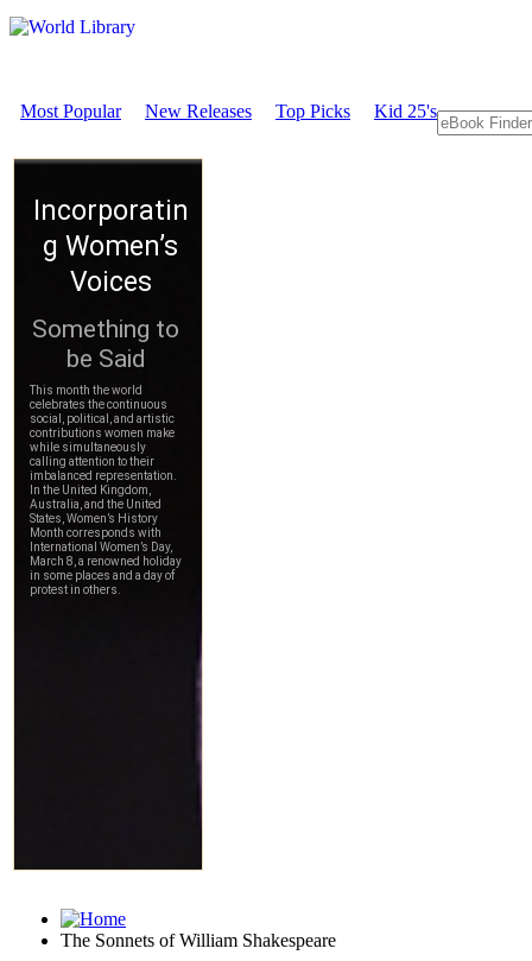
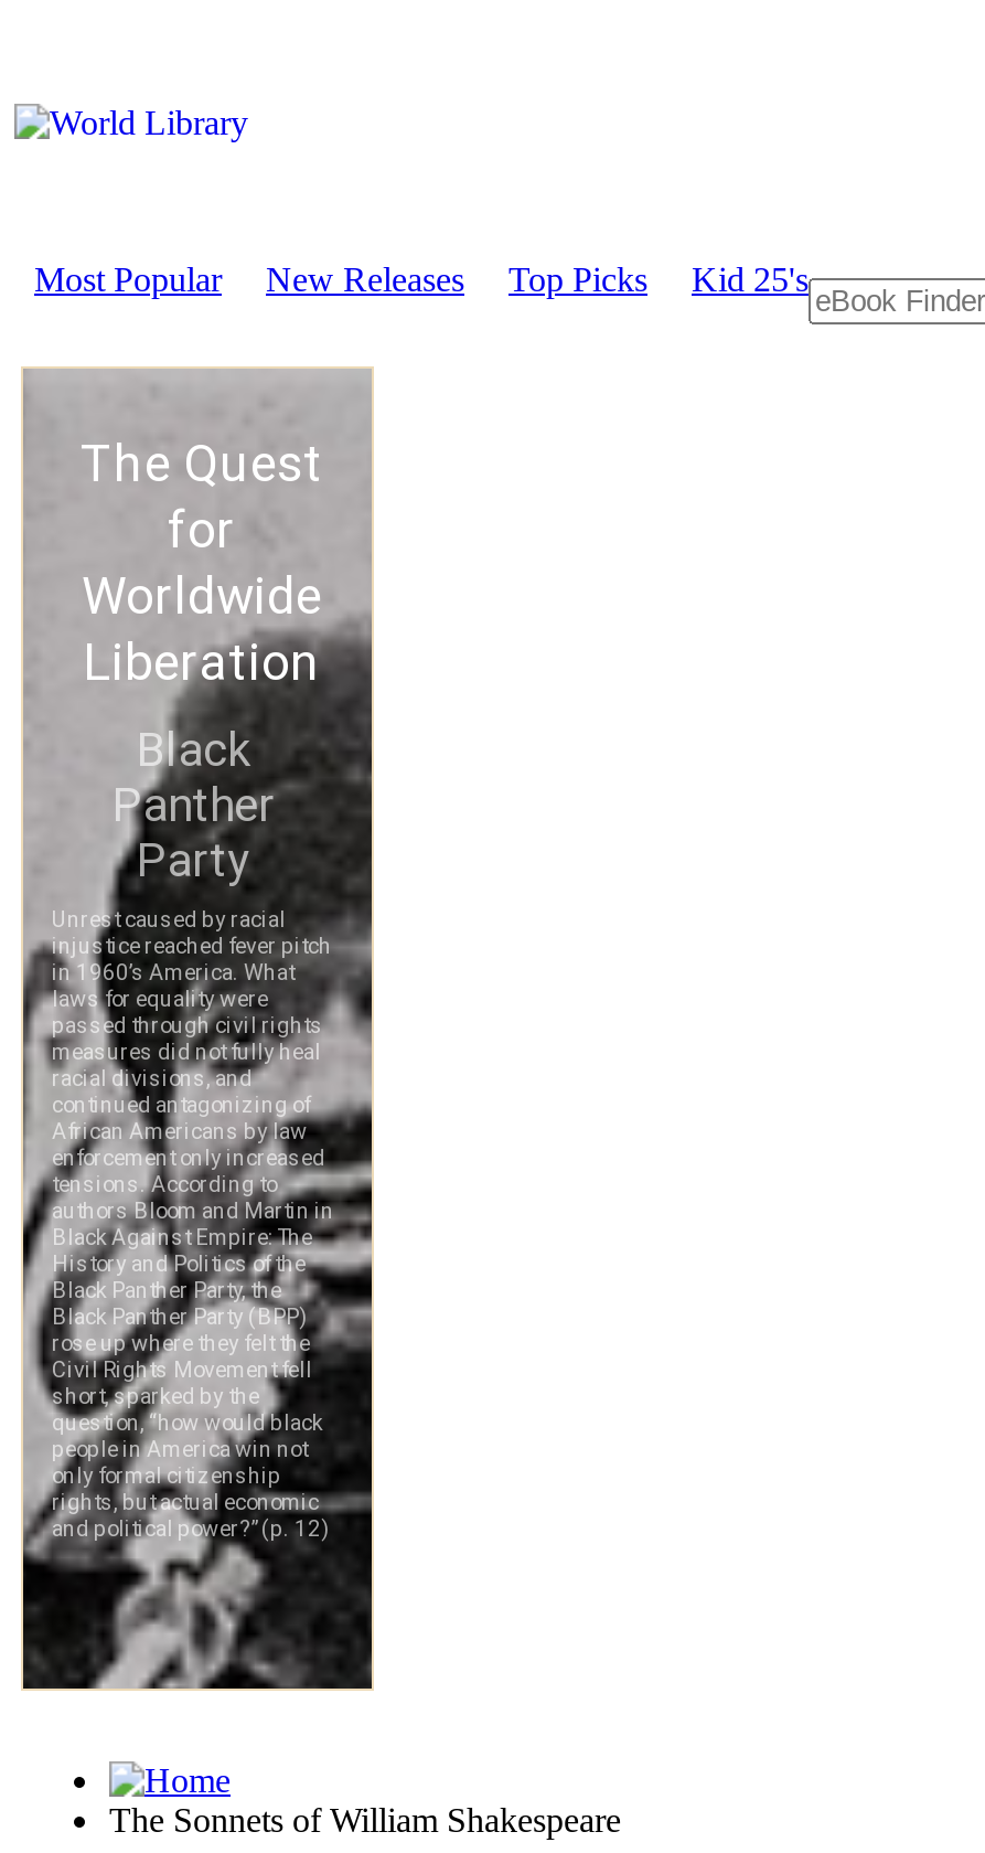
- [image]
+ [image]
